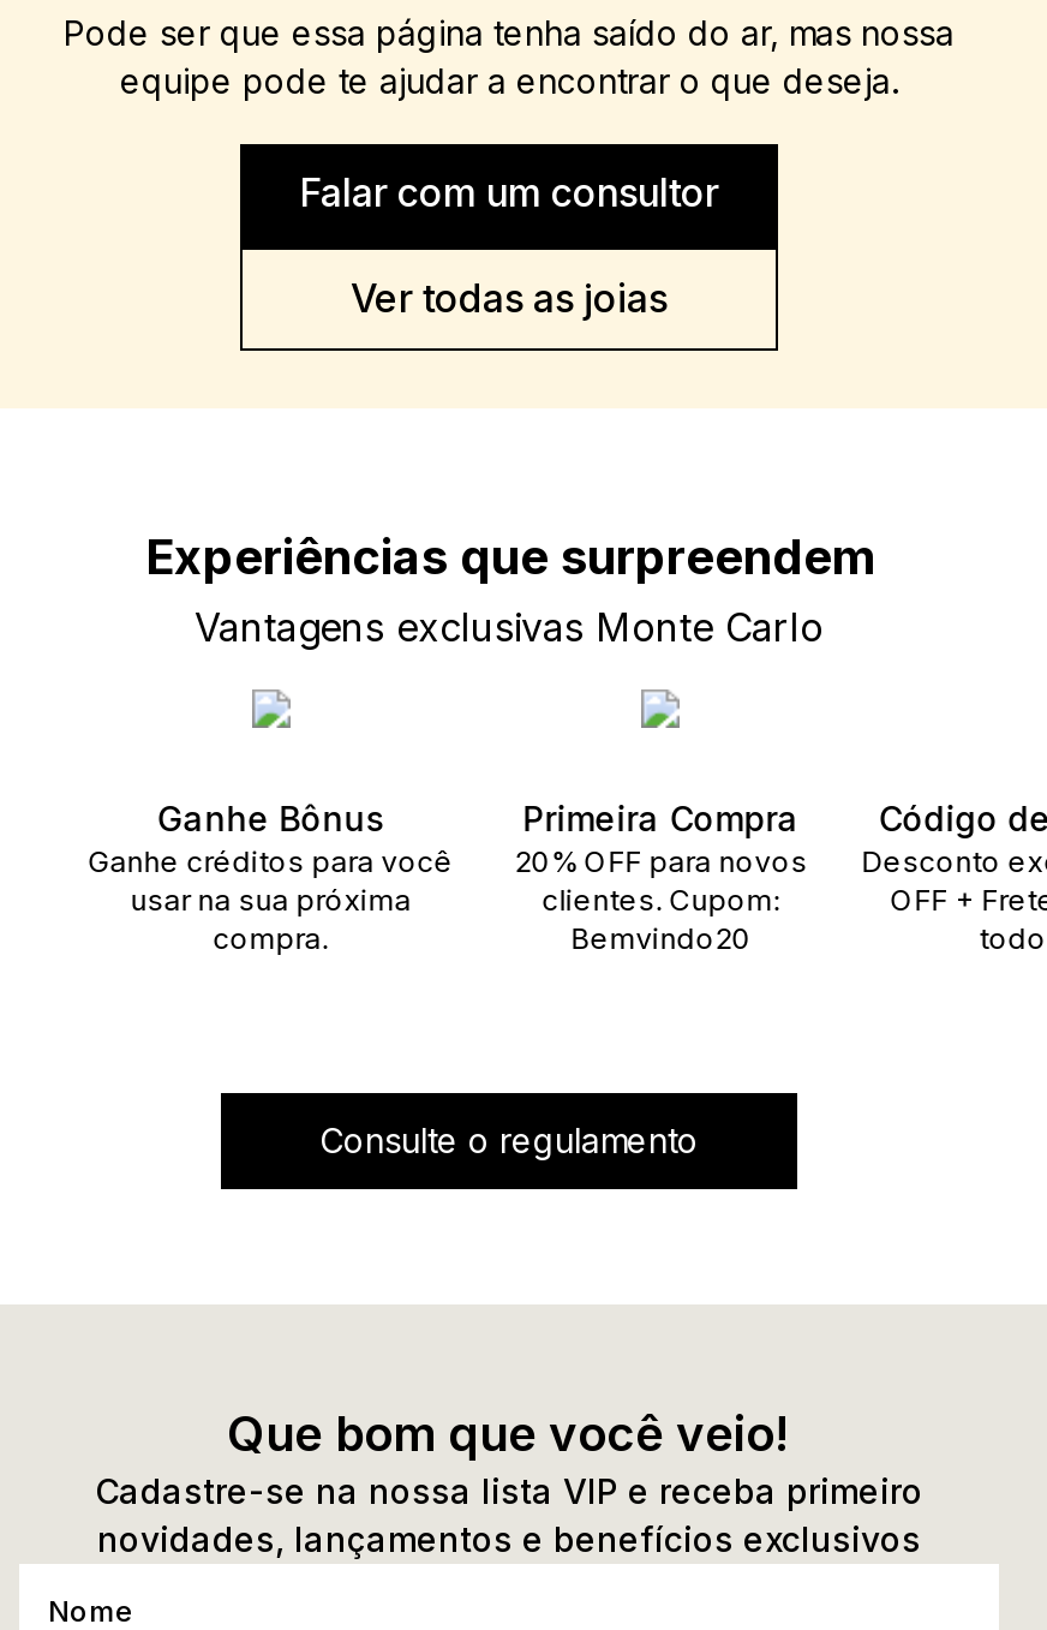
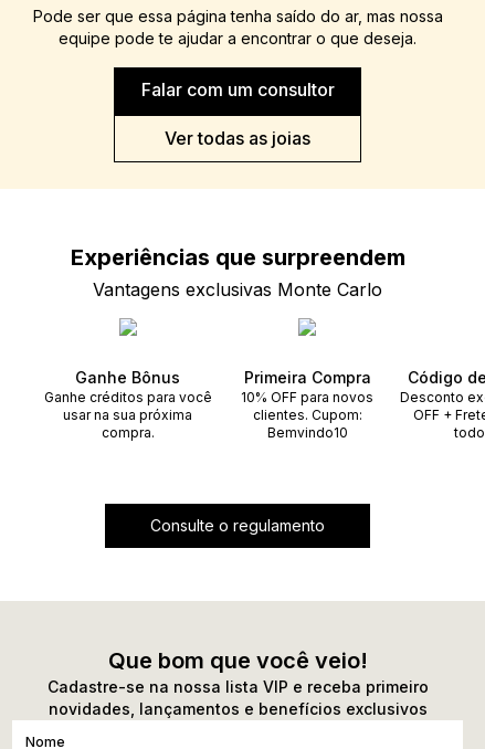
- 20% OFF para novos
+ 10% OFF para novos

- Bemvindo20
+ Bemvindo10
